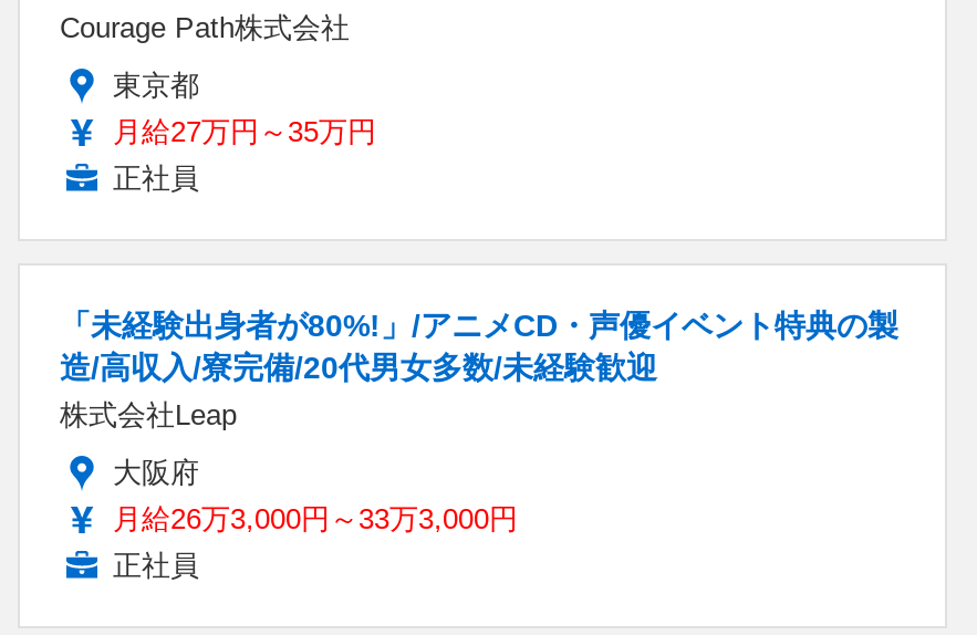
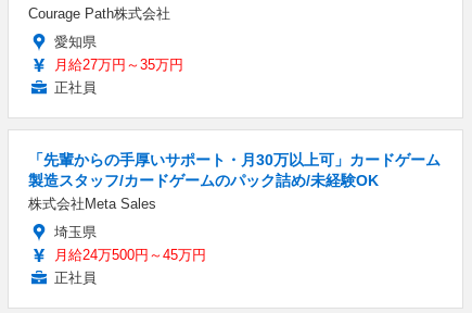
- 東京都
+ 愛知県

- 「未経験出身者が80%!」/アニメCD・声優イベント特典の製
- 造/高収入/寮完備/20代男女多数/未経験歓迎
- 株式会社Leap
+ 「先輩からの手厚いサポート・月30万以上可」カードゲーム
+ 製造スタッフ/カードゲームのパック詰め/未経験OK
+ 株式会社Meta Sales

- 大阪府
- 月給26万3,000円～33万3,000円
+ 埼玉県
+ 月給24万500円～45万円
